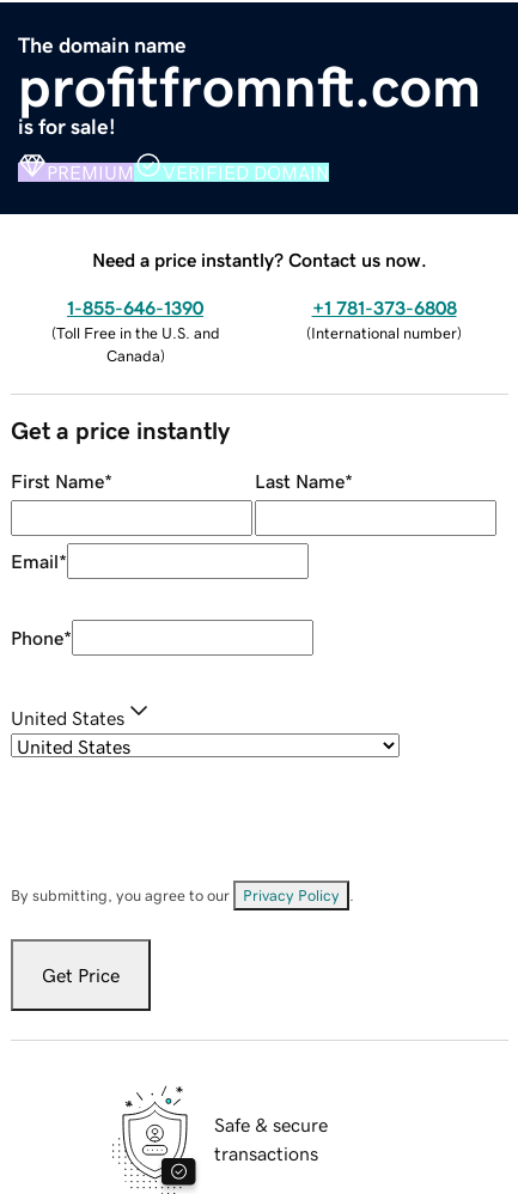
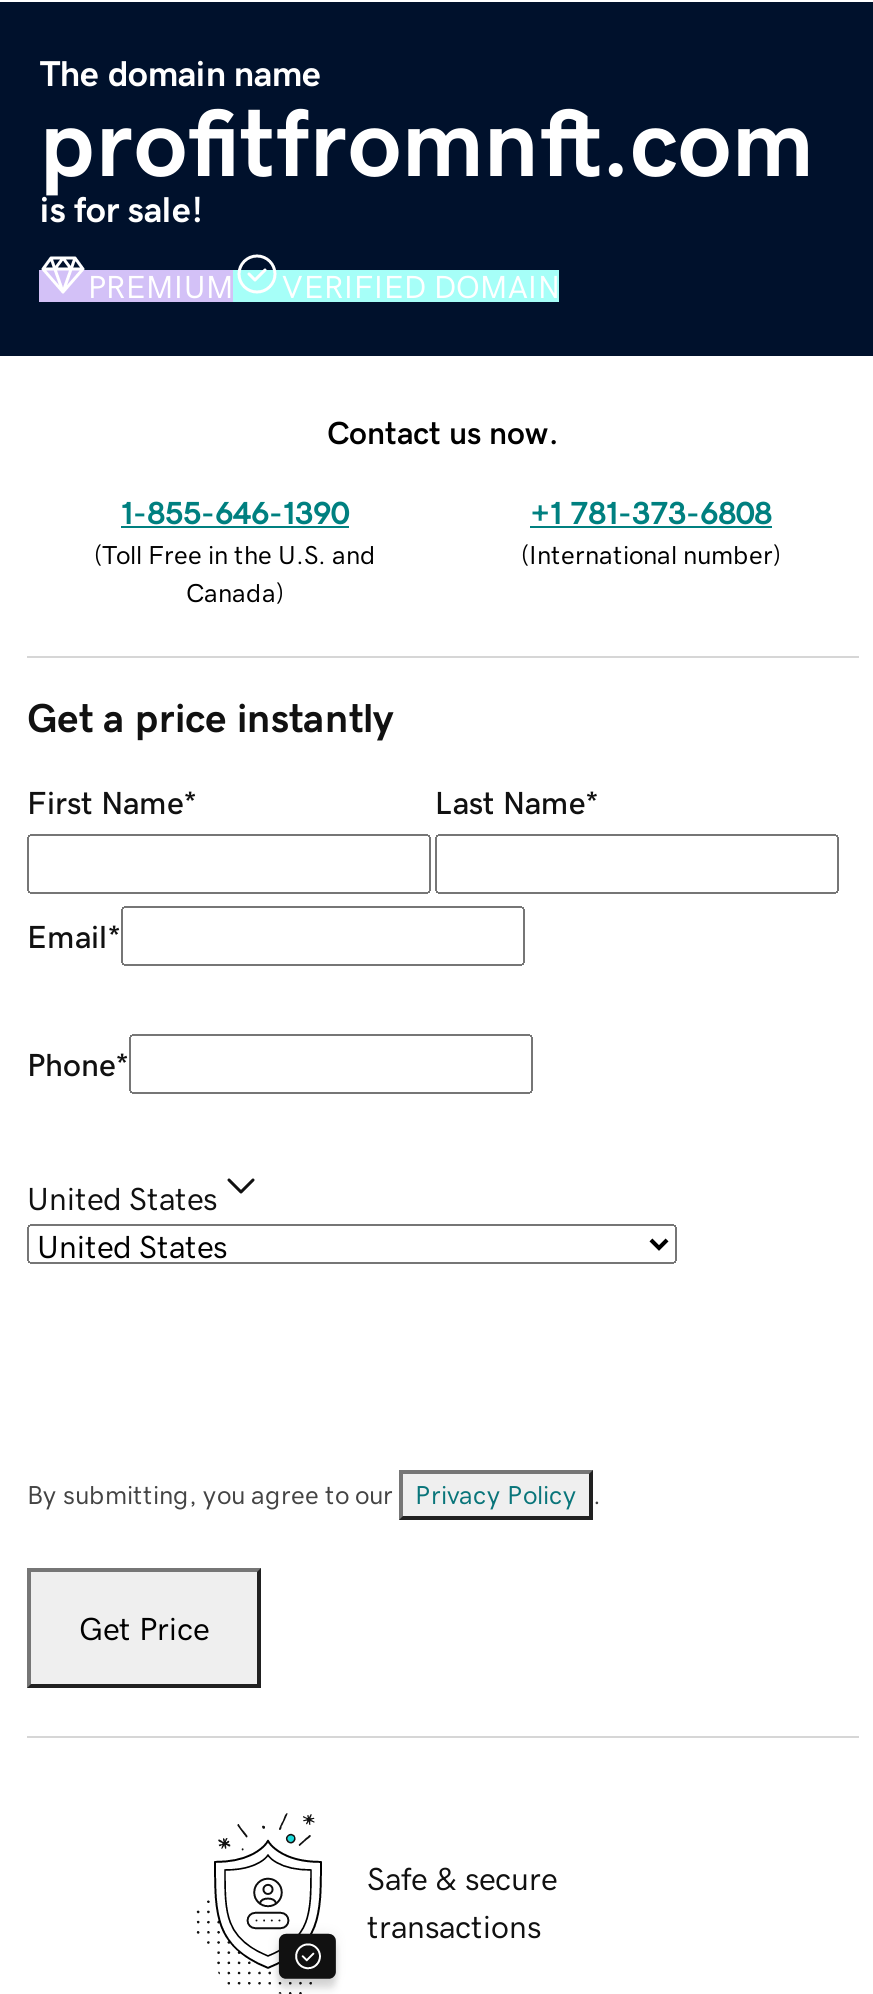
- Need a price instantly? Contact us now.
+ Contact us now.
